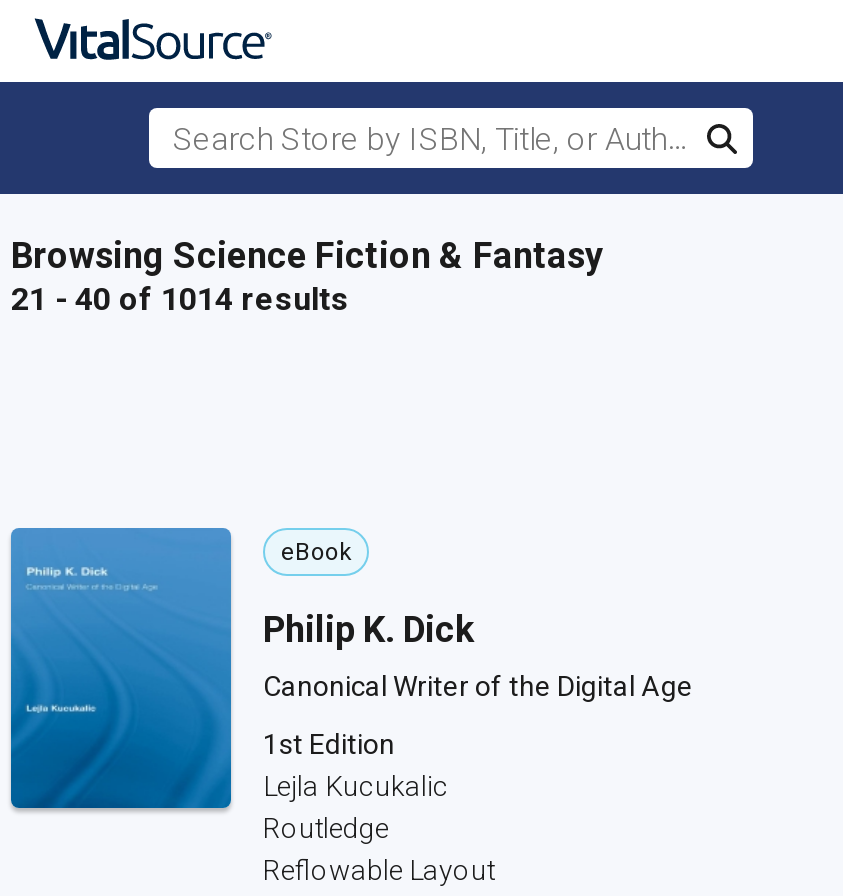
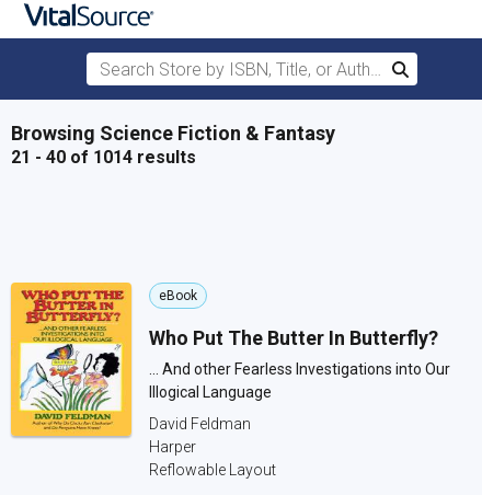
- [image]
- Philip K. Dick
+ [image]
+ Who Put The Butter In Butterfly?

- Canonical Writer of the Digital Age
+ ... And other Fearless Investigations into Our
+ Illogical Language

- 1st Edition
- Lejla Kucukalic
- Routledge
+ David Feldman
+ Harper
